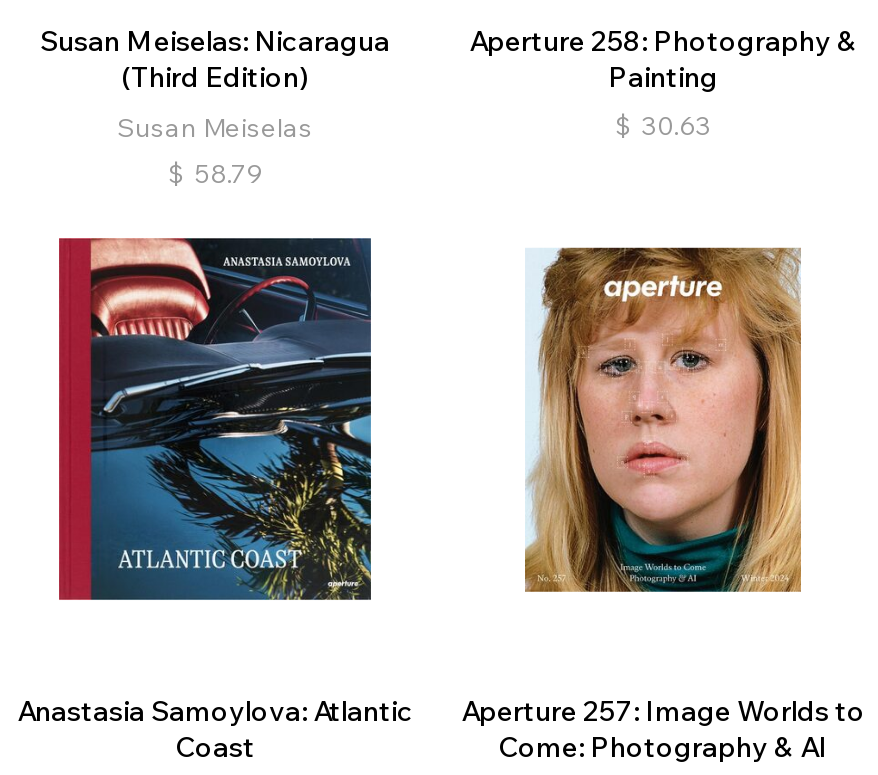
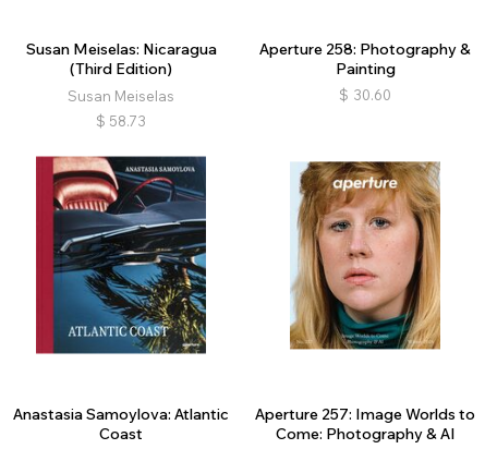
- $ 30.63
+ $ 30.60

- $ 58.79
+ $ 58.73
